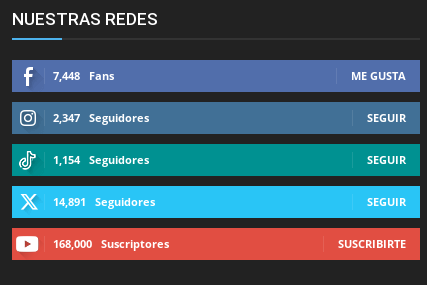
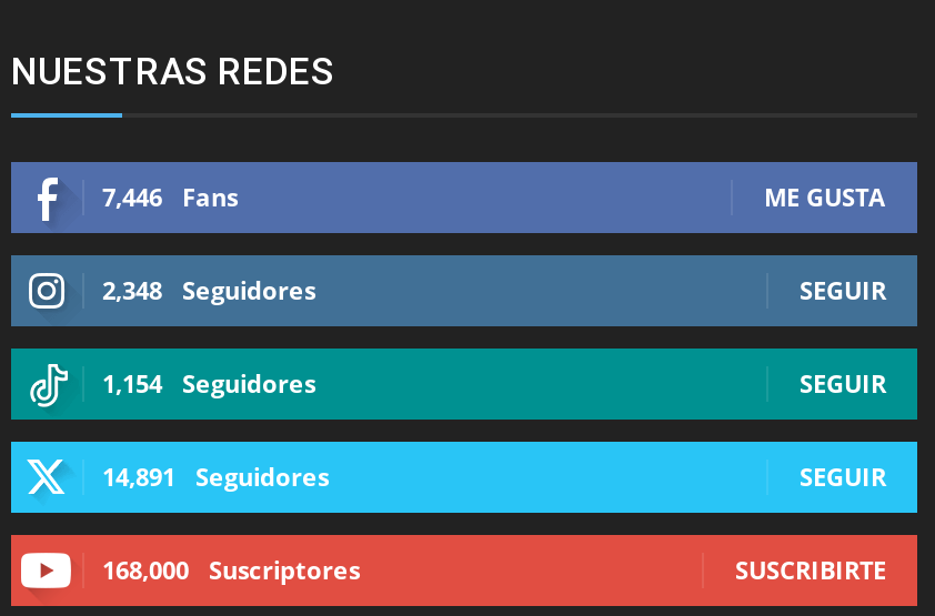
- 7,448 Fans
+ 7,446 Fans

- 2,347 Seguidores
+ 2,348 Seguidores
